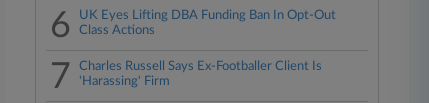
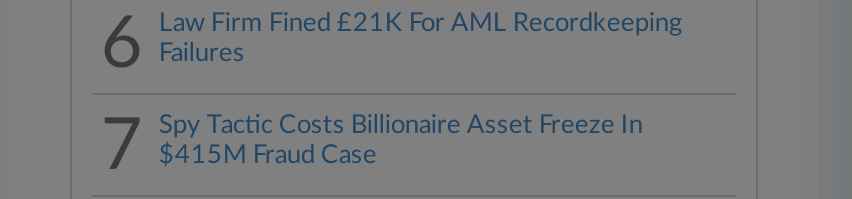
- UK Eyes Lifting DBA Funding Ban In Opt-Out
- Class Actions
+ Law Firm Fined £21K For AML Recordkeeping
+ Failures

- Charles Russell Says Ex-Footballer Client Is
- 'Harassing' Firm
+ Spy Tactic Costs Billionaire Asset Freeze In
+ $415M Fraud Case
